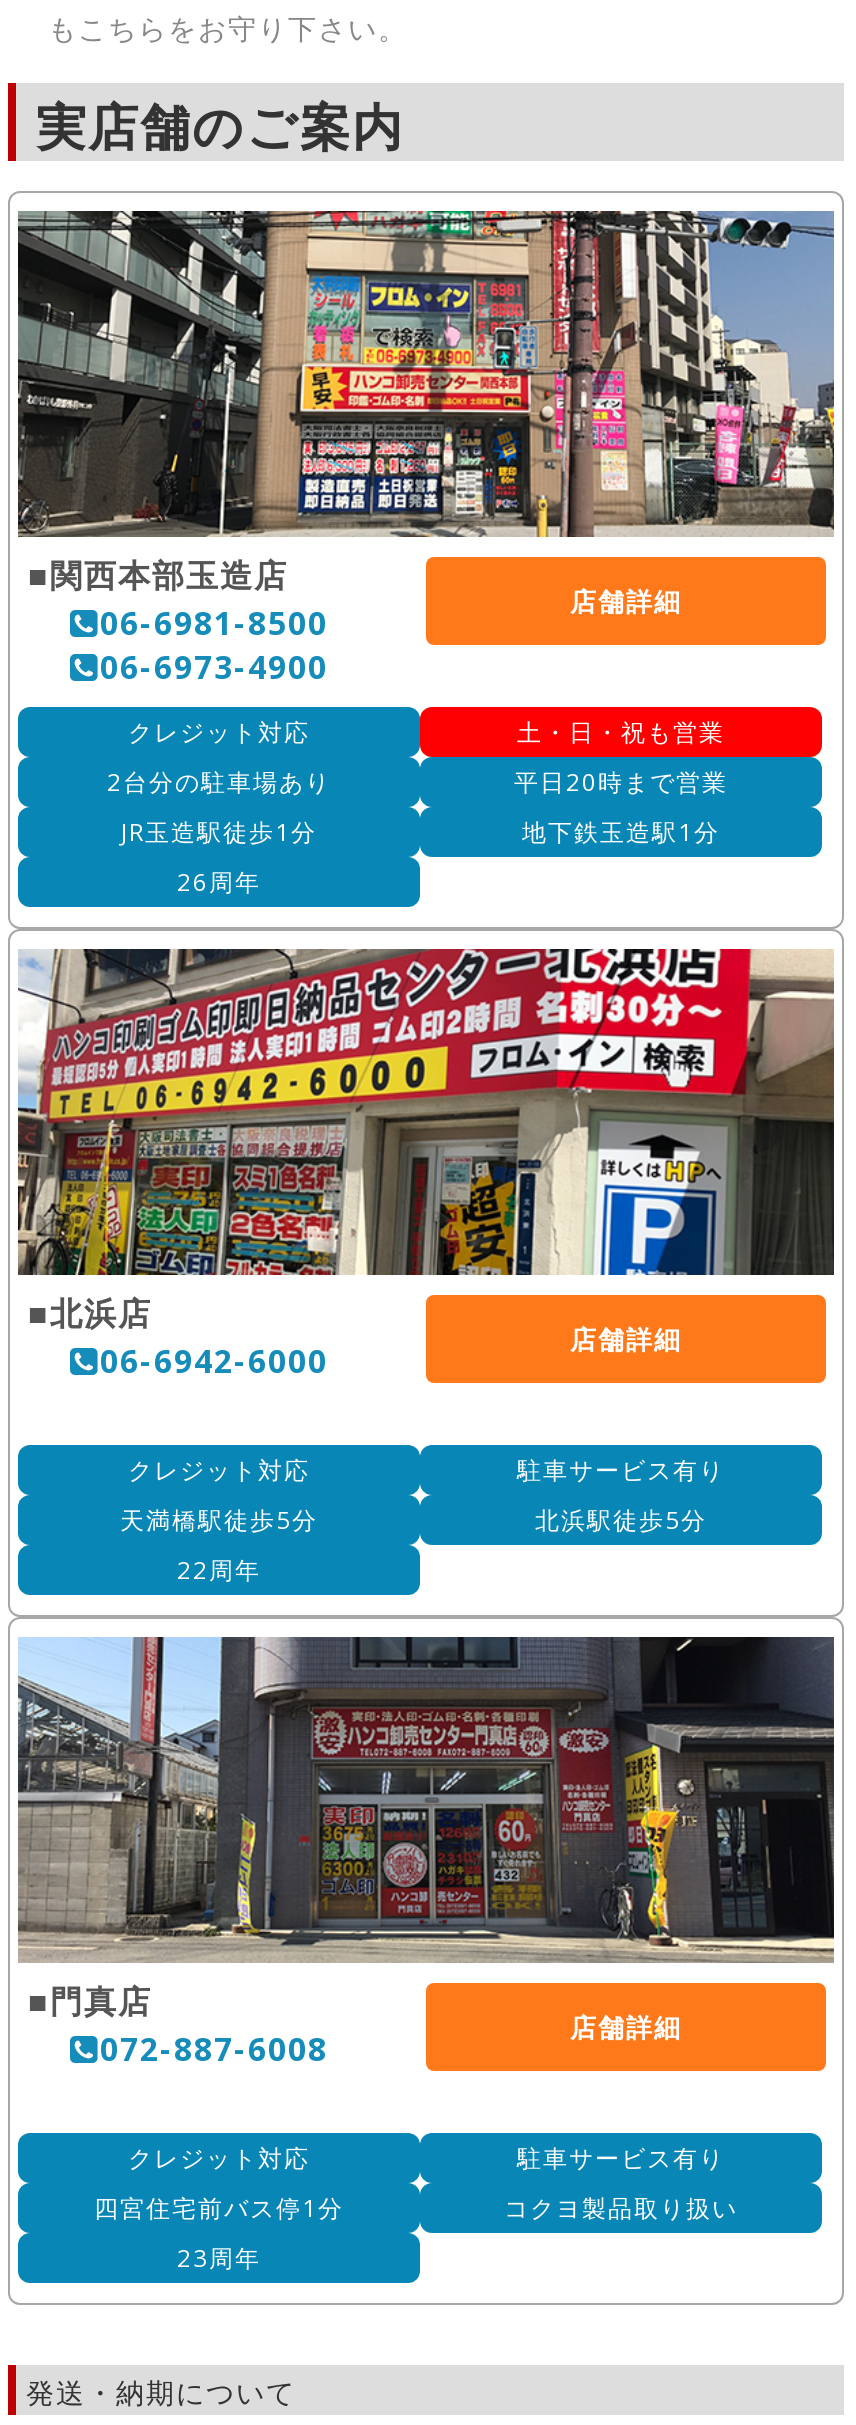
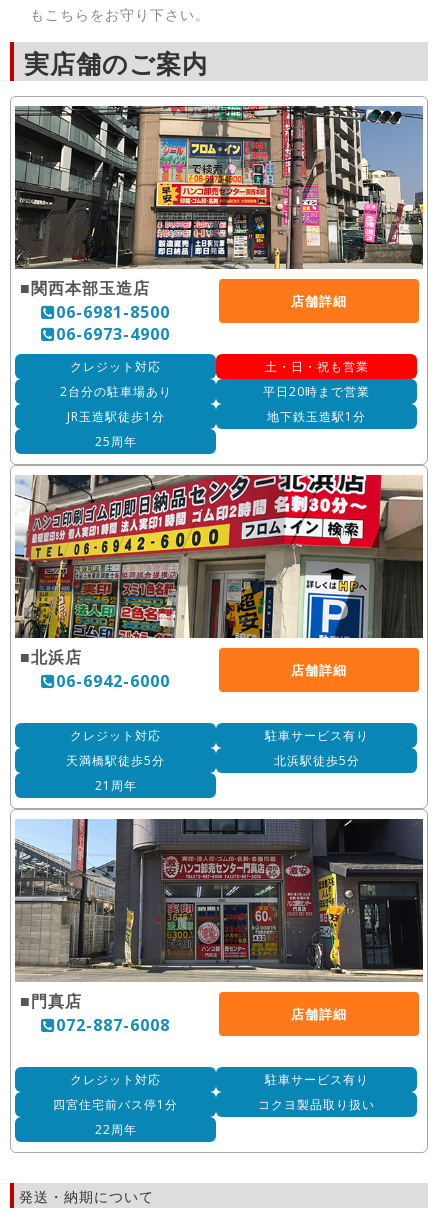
- 26周年
+ 25周年

- 22周年
+ 21周年

- 23周年
+ 22周年
